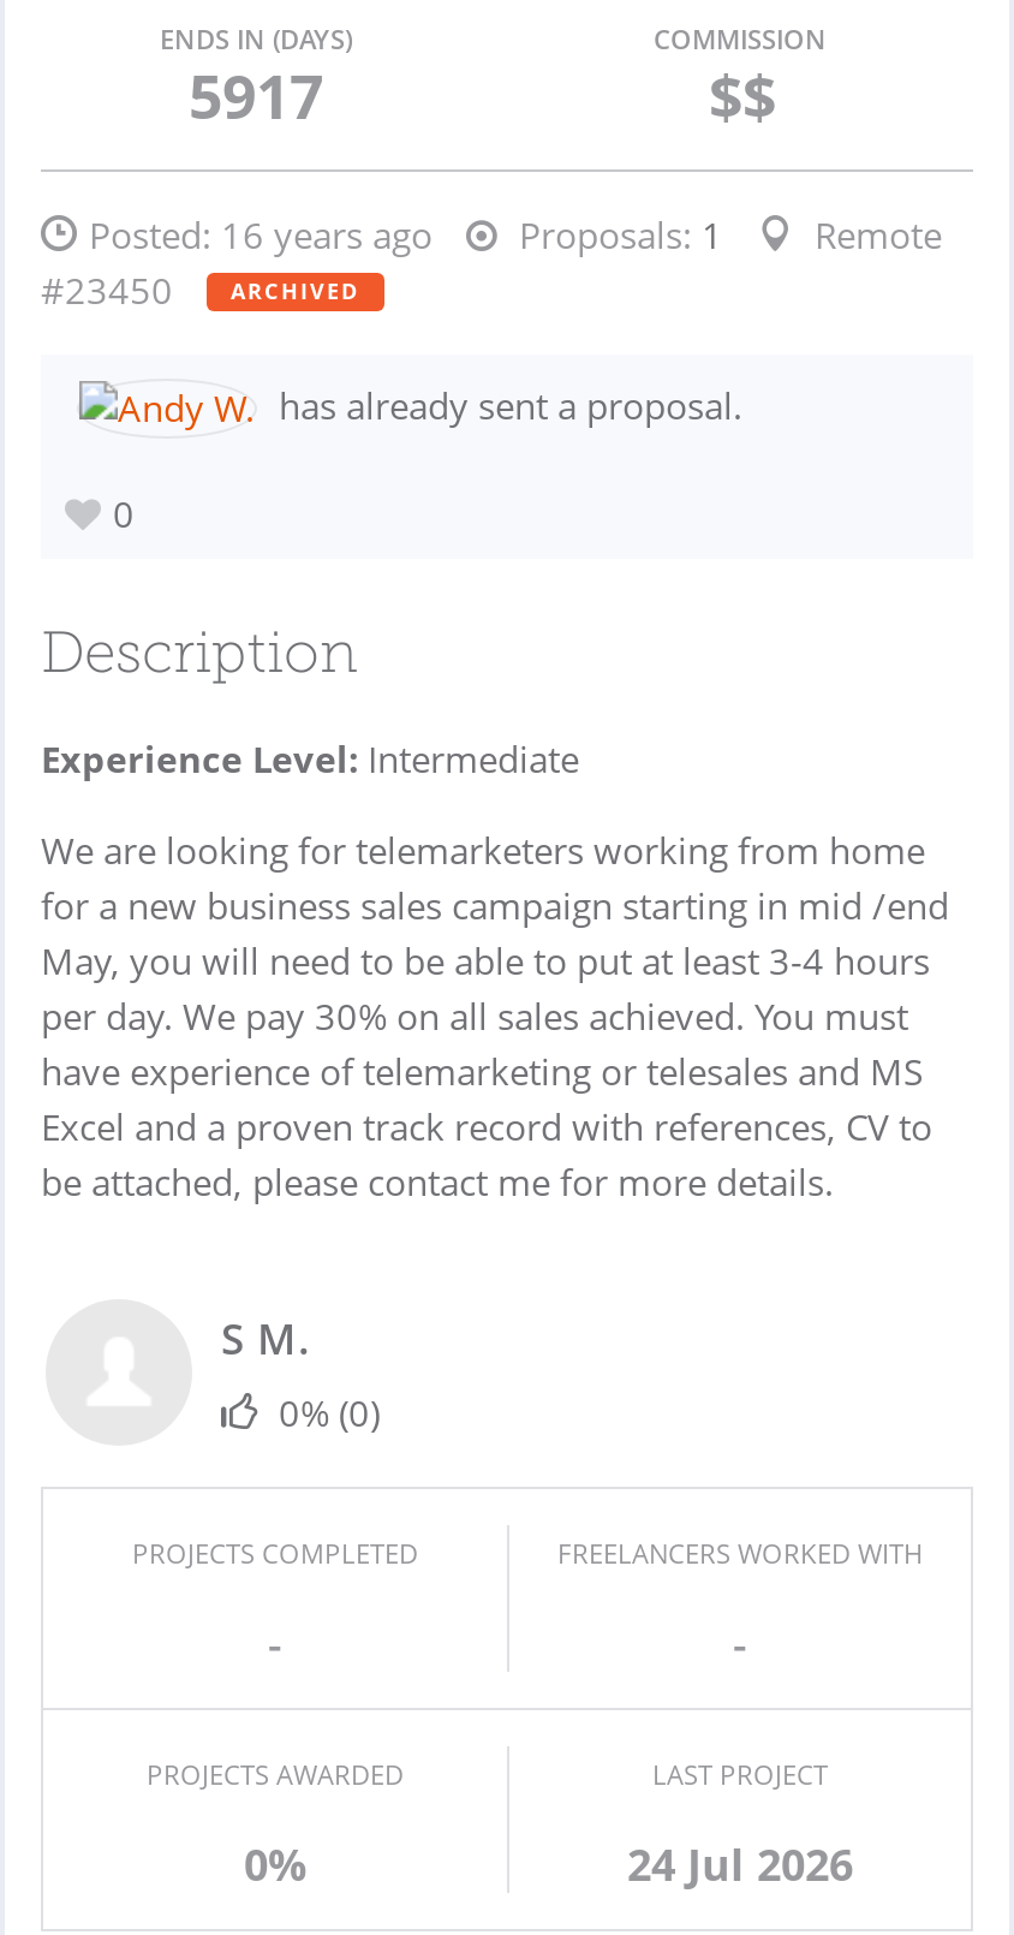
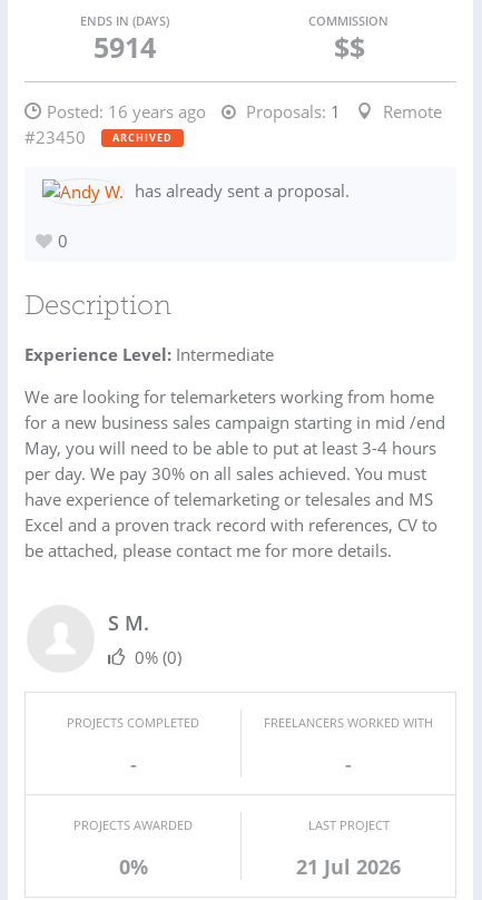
- 5917
+ 5914

- 24 Jul 2026
+ 21 Jul 2026
